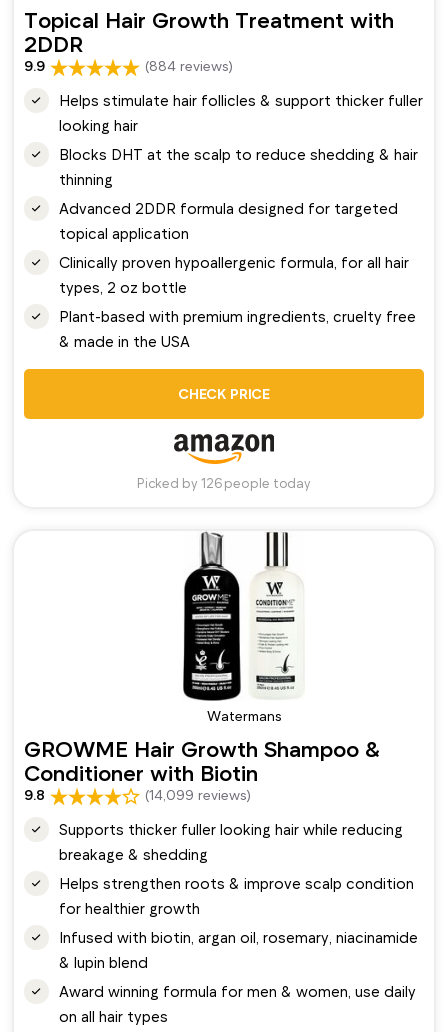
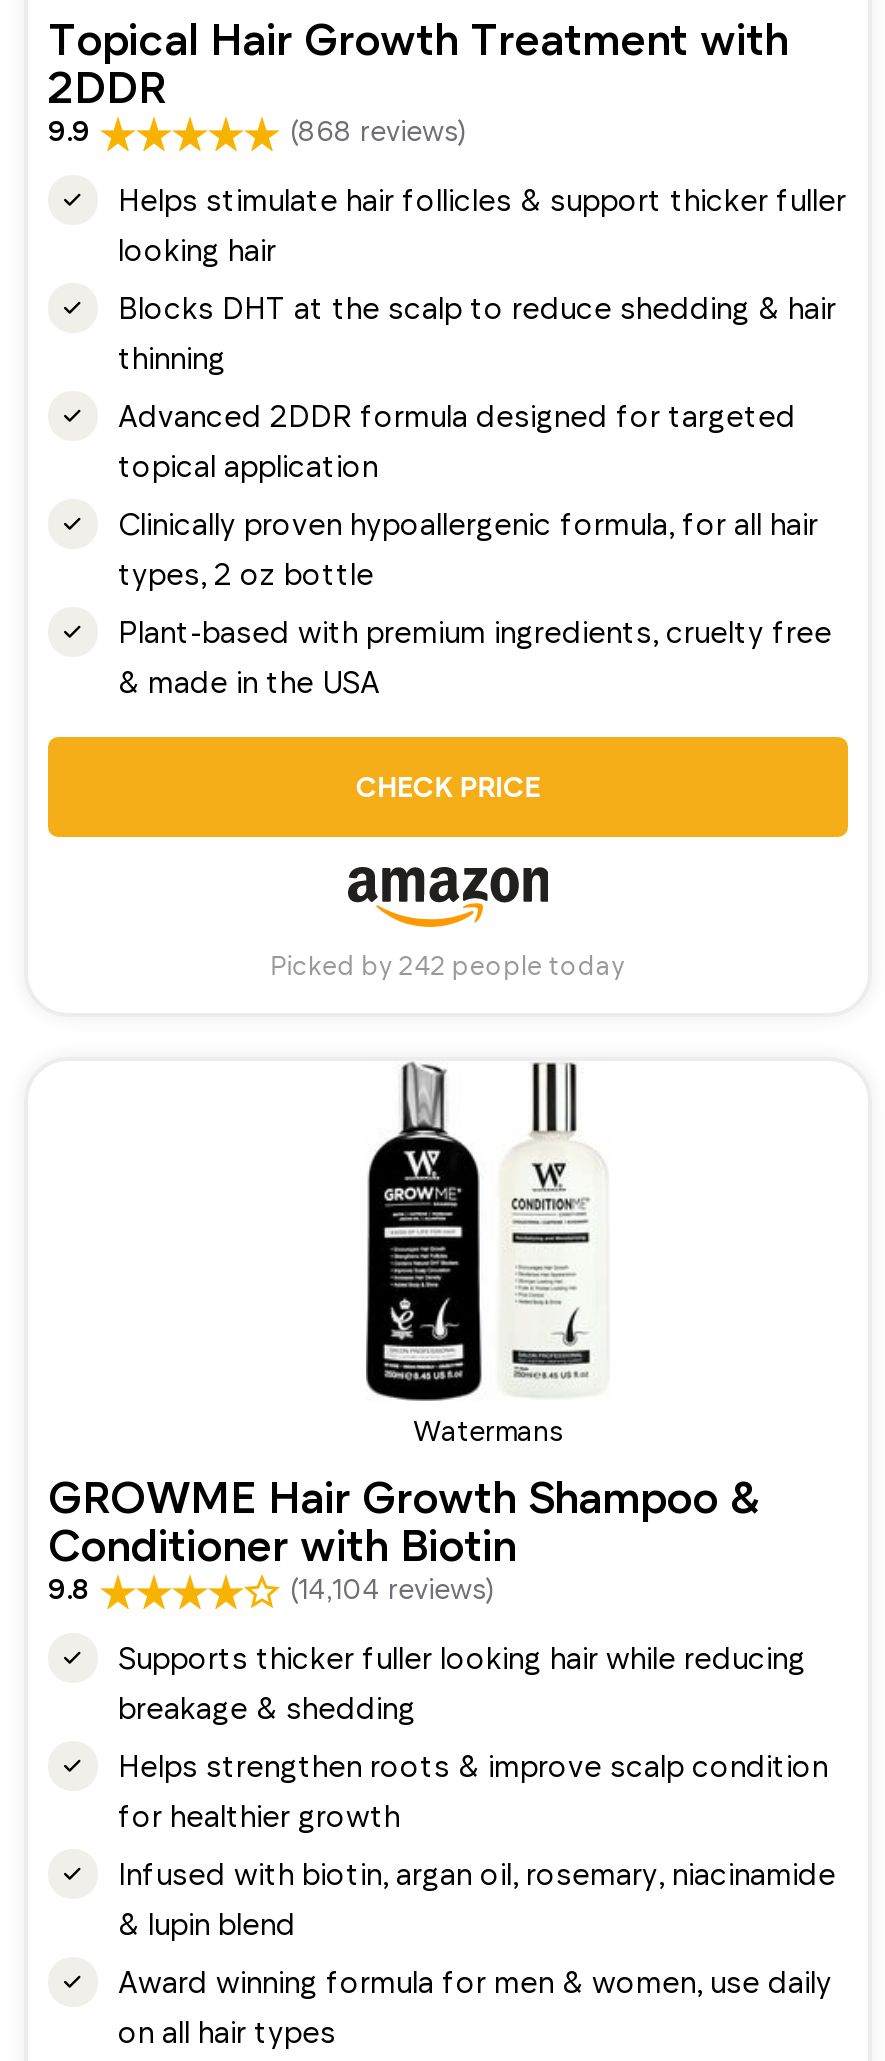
- (884 reviews)
+ (868 reviews)

- Picked by 126 people today
+ Picked by 242 people today

- (14,099 reviews)
+ (14,104 reviews)
